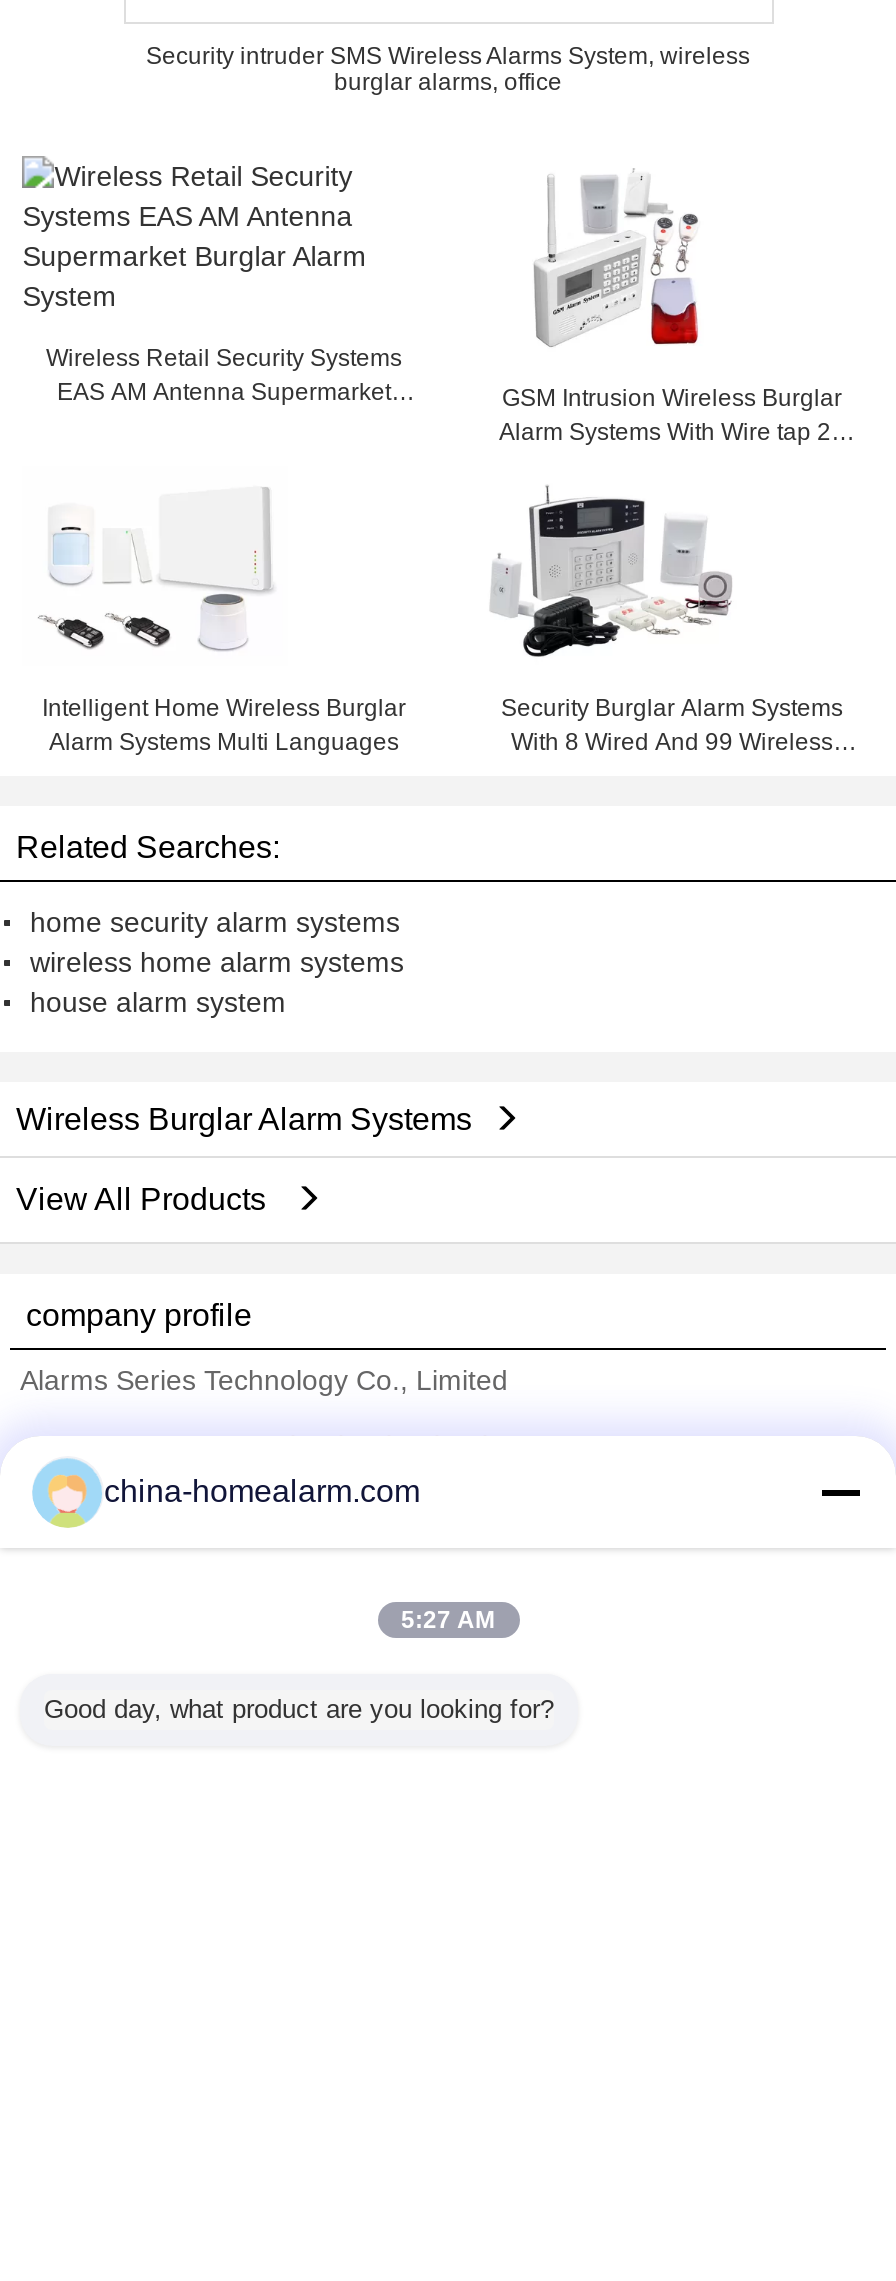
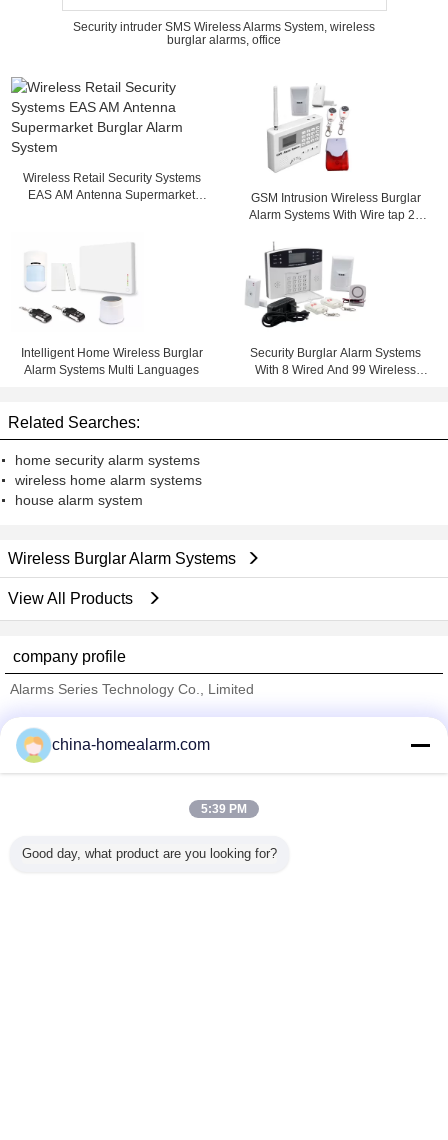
- 5:27 AM
+ 5:39 PM
